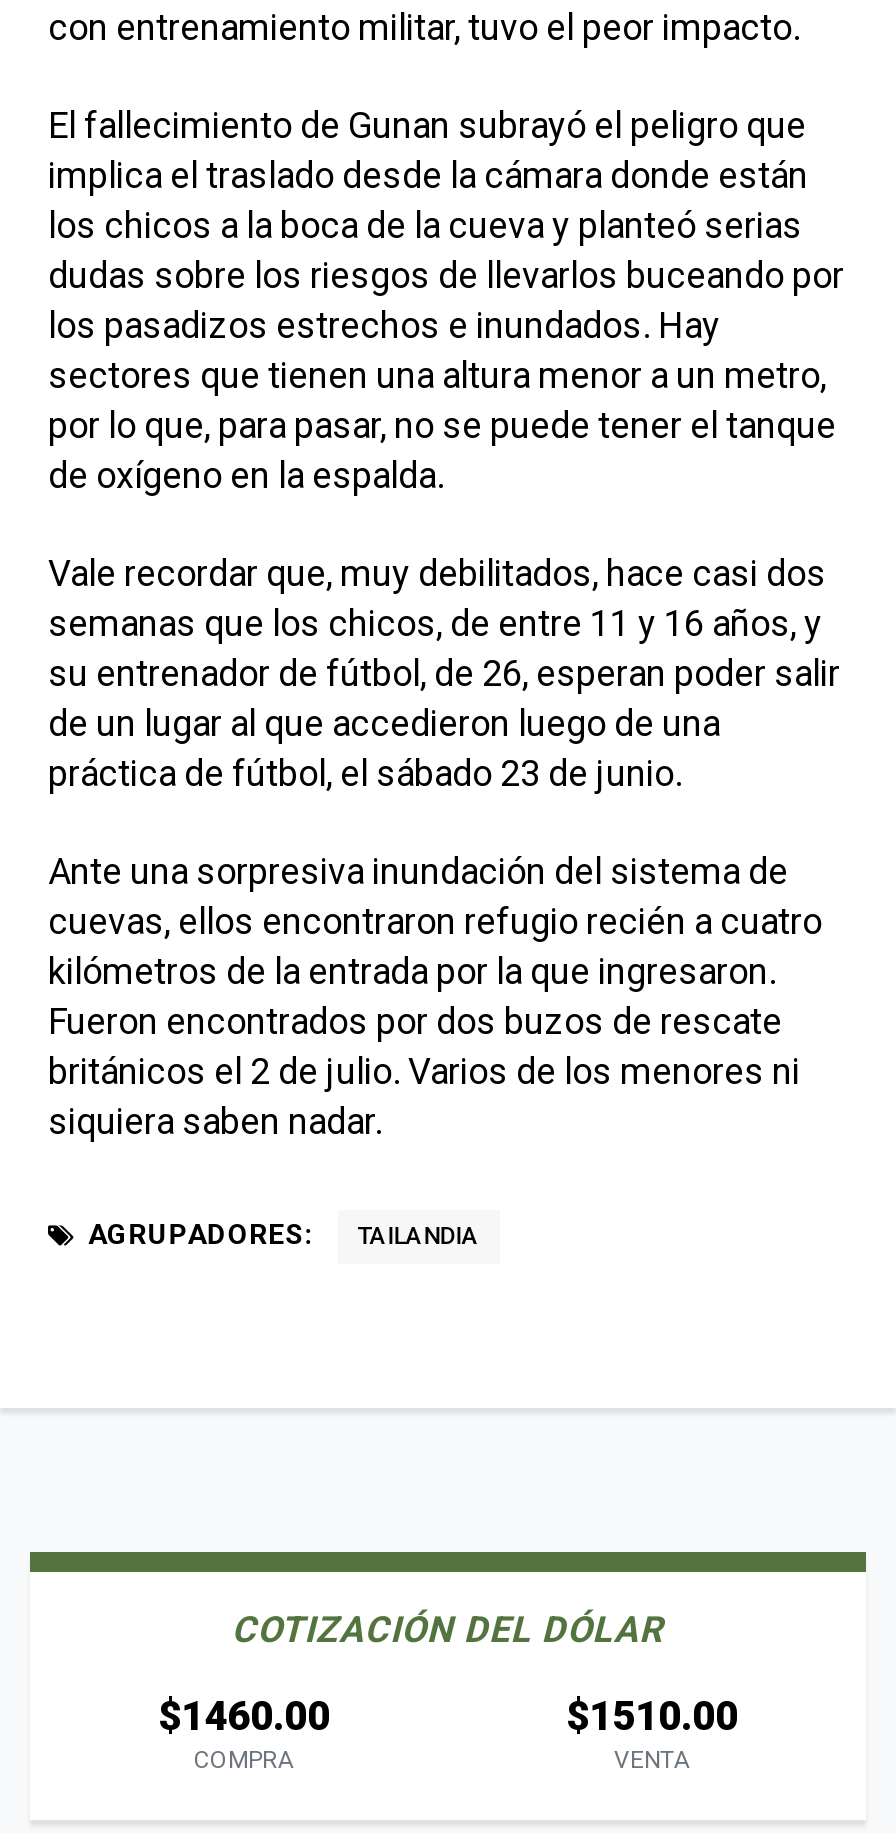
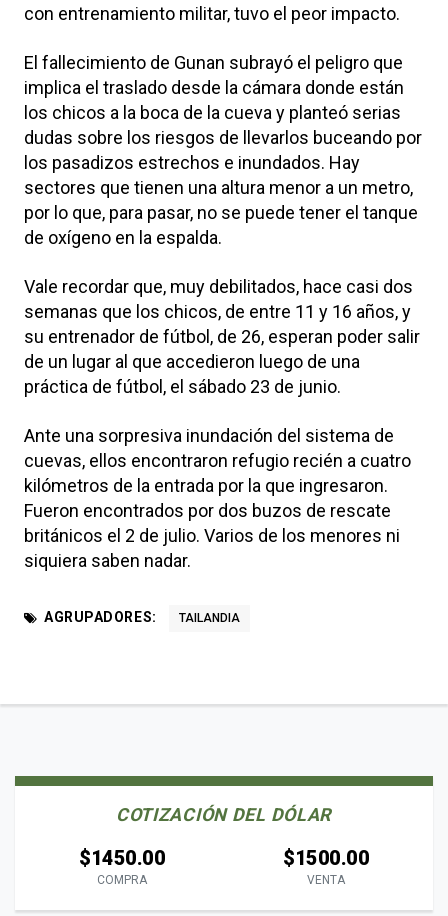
- $1460.00
+ $1450.00

- $1510.00
+ $1500.00
